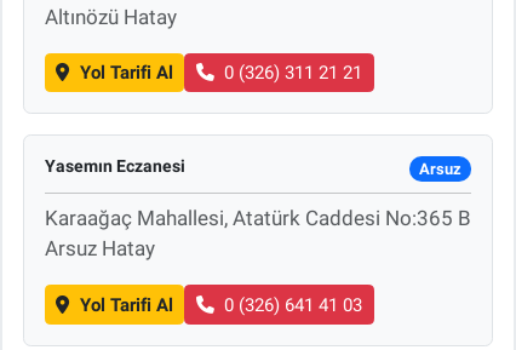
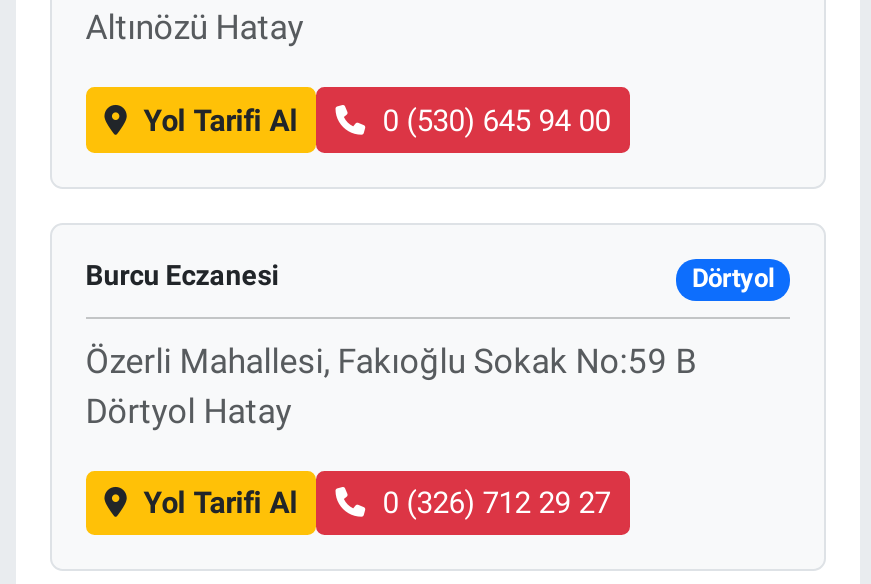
- 0 (326) 311 21 21
+ 0 (530) 645 94 00

- Yasemın Eczanesi
- Arsuz
+ Burcu Eczanesi
+ Dörtyol

- Karaağaç Mahallesi, Atatürk Caddesi No:365 B
- Arsuz Hatay
+ Özerli Mahallesi, Fakıoğlu Sokak No:59 B
+ Dörtyol Hatay

- 0 (326) 641 41 03
+ 0 (326) 712 29 27
